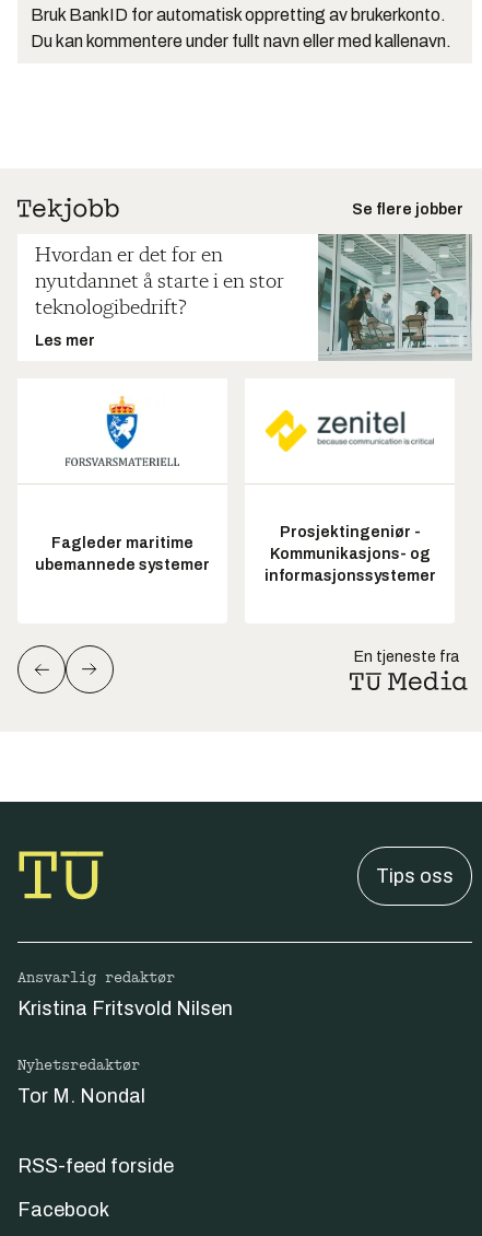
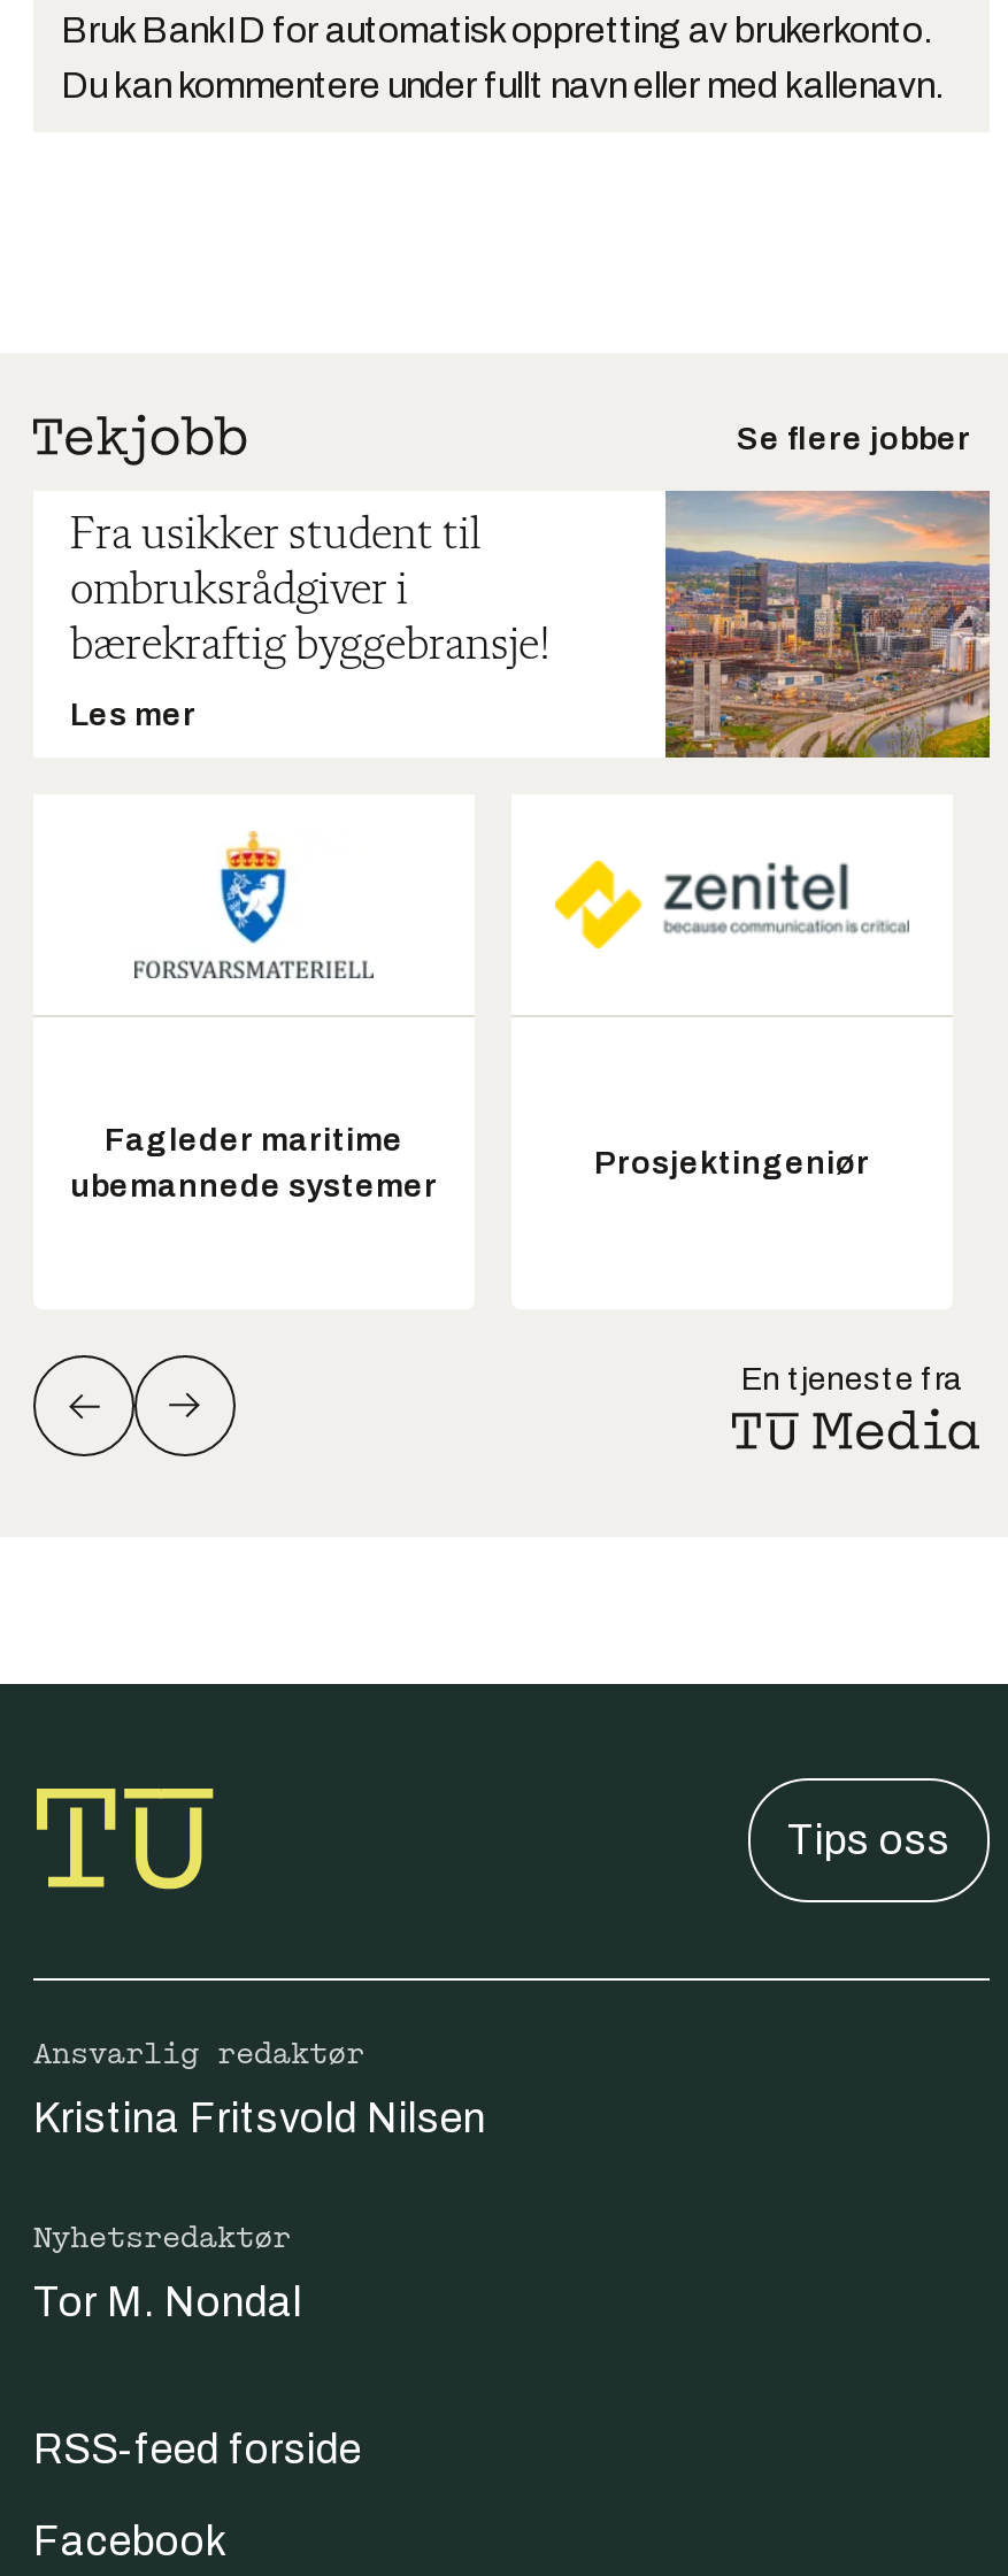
- [image]
+ [image]

- Hvordan er det for en
- nyutdannet å starte i en stor
- teknologibedrift?
+ Fra usikker student til
+ ombruksrådgiver i
+ bærekraftig byggebransje!

- Prosjektingeniør -
- Kommunikasjons- og
- informasjonssystemer
+ Prosjektingeniør
